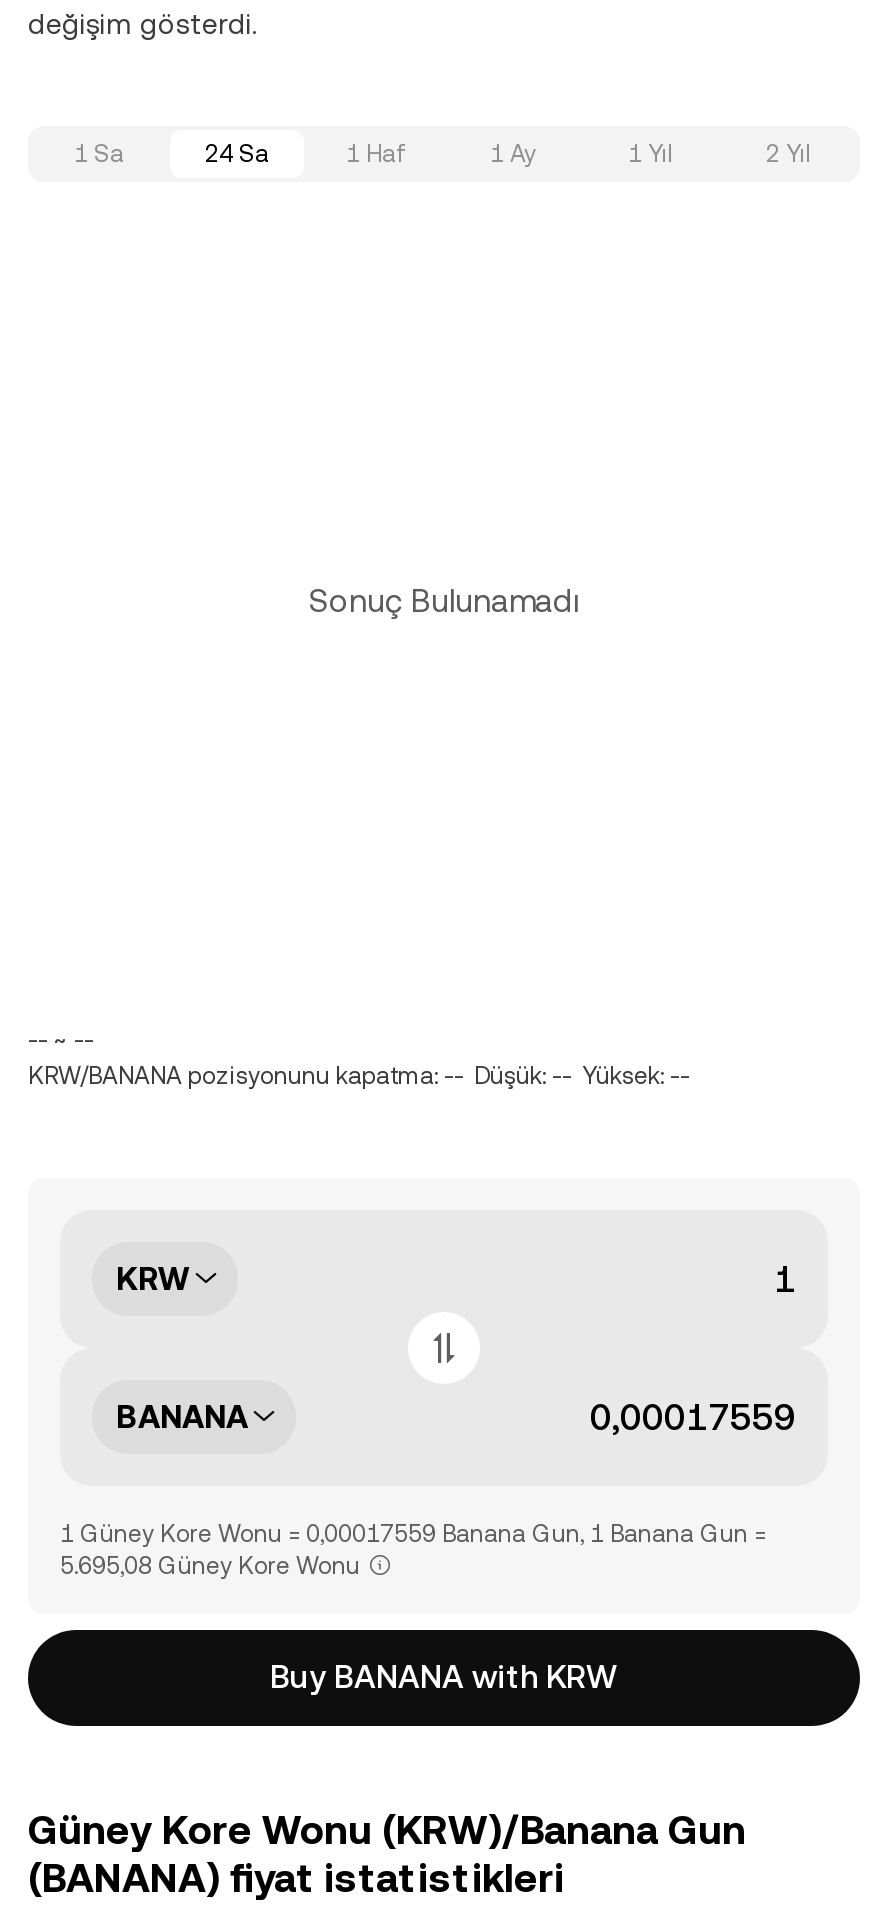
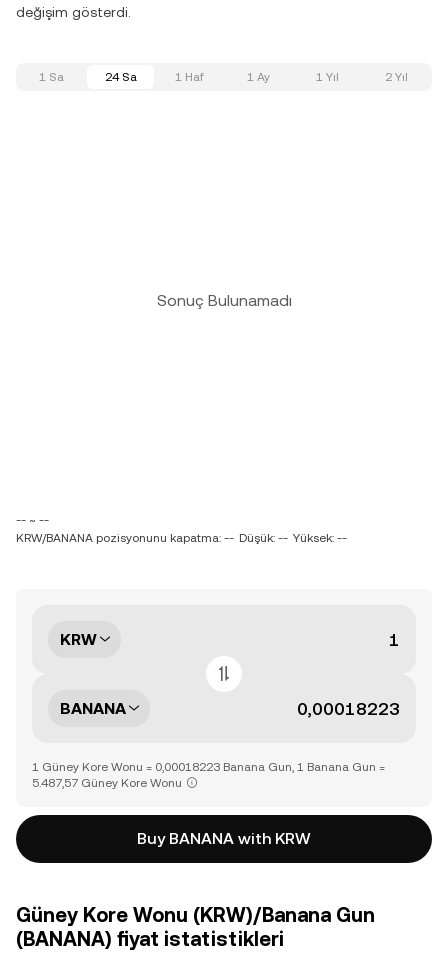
- 1 Güney Kore Wonu = 0,00017559 Banana Gun, 1 Banana Gun =
+ 1 Güney Kore Wonu = 0,00018223 Banana Gun, 1 Banana Gun =

- 5.695,08 Güney Kore Wonu
+ 5.487,57 Güney Kore Wonu
